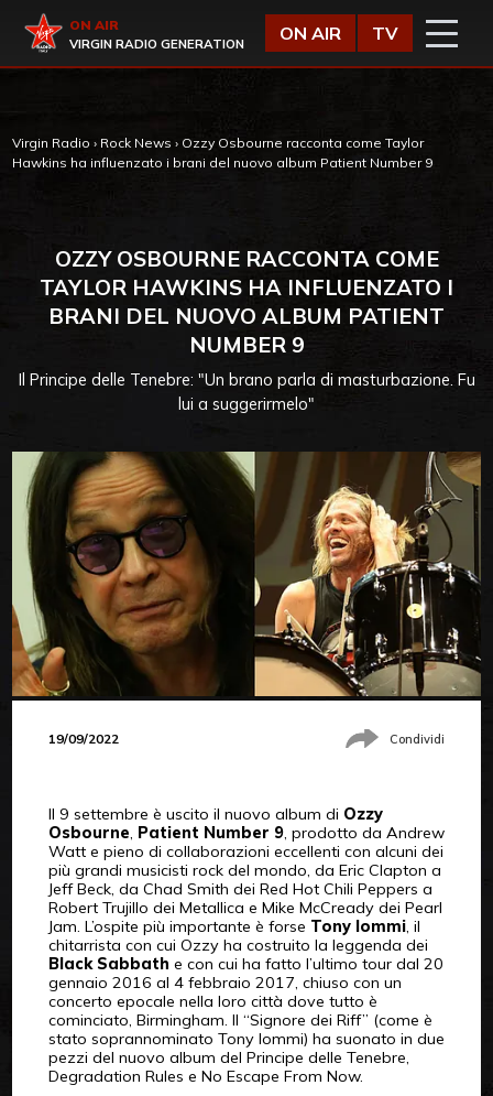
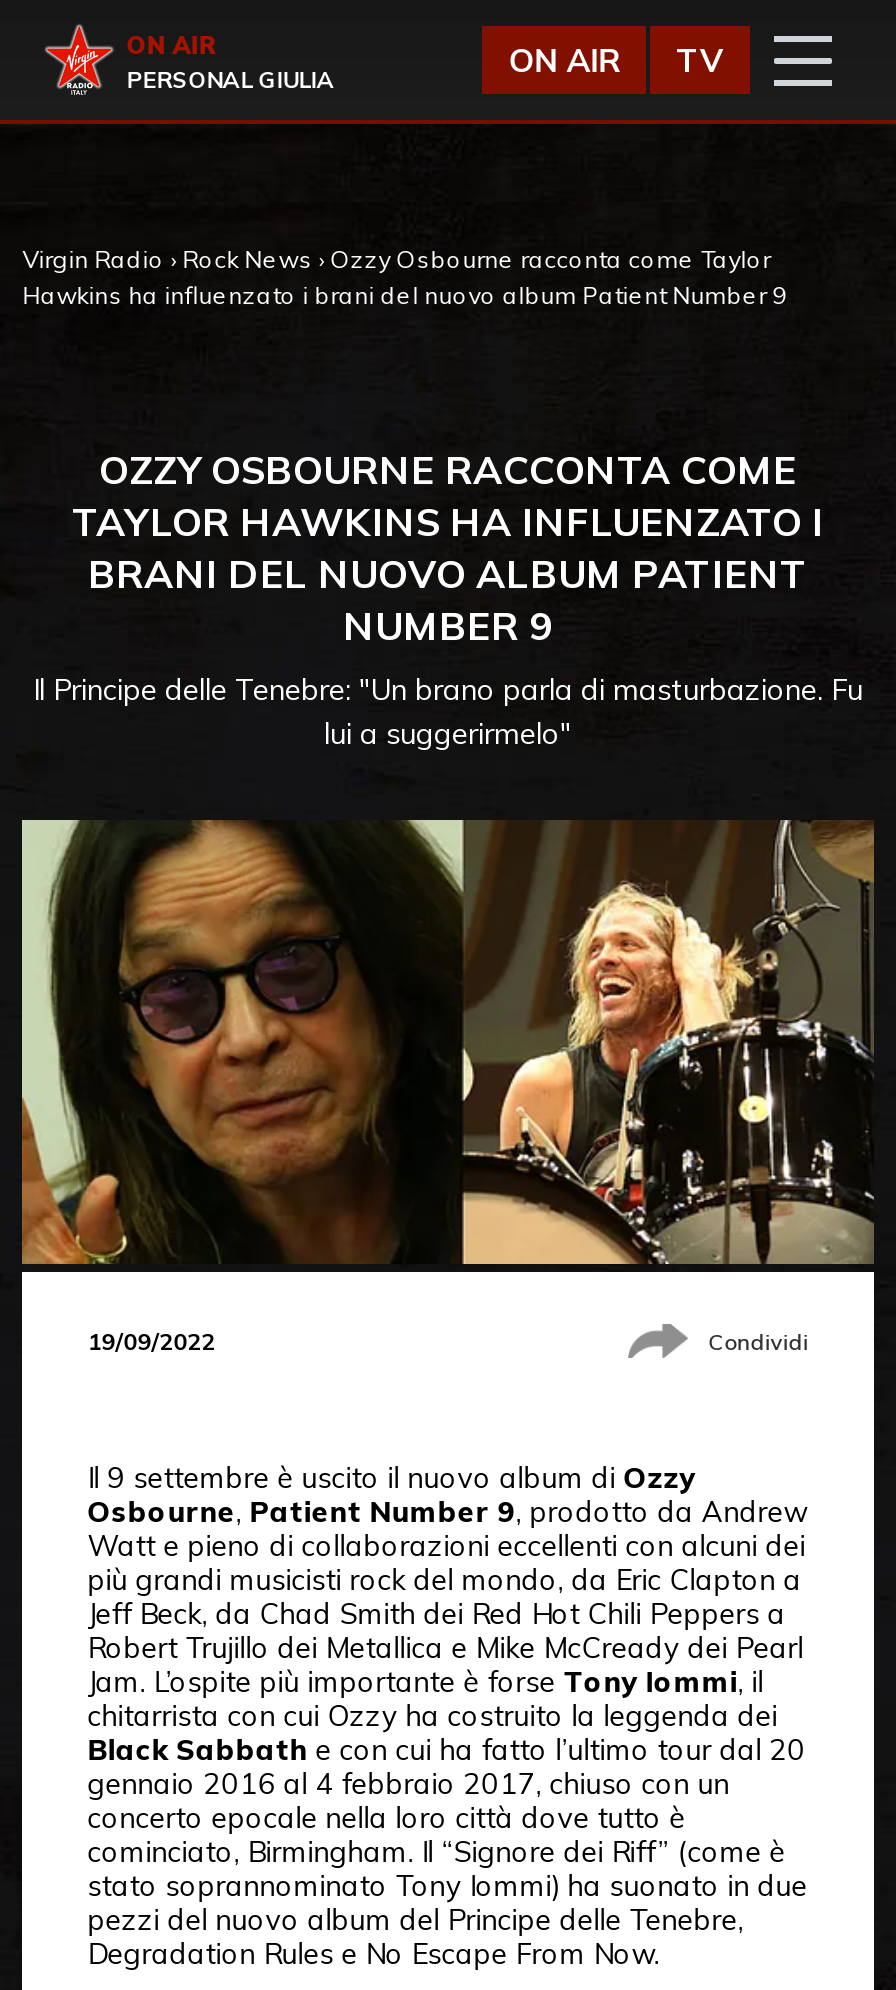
- VIRGIN RADIO GENERATION
+ PERSONAL GIULIA
